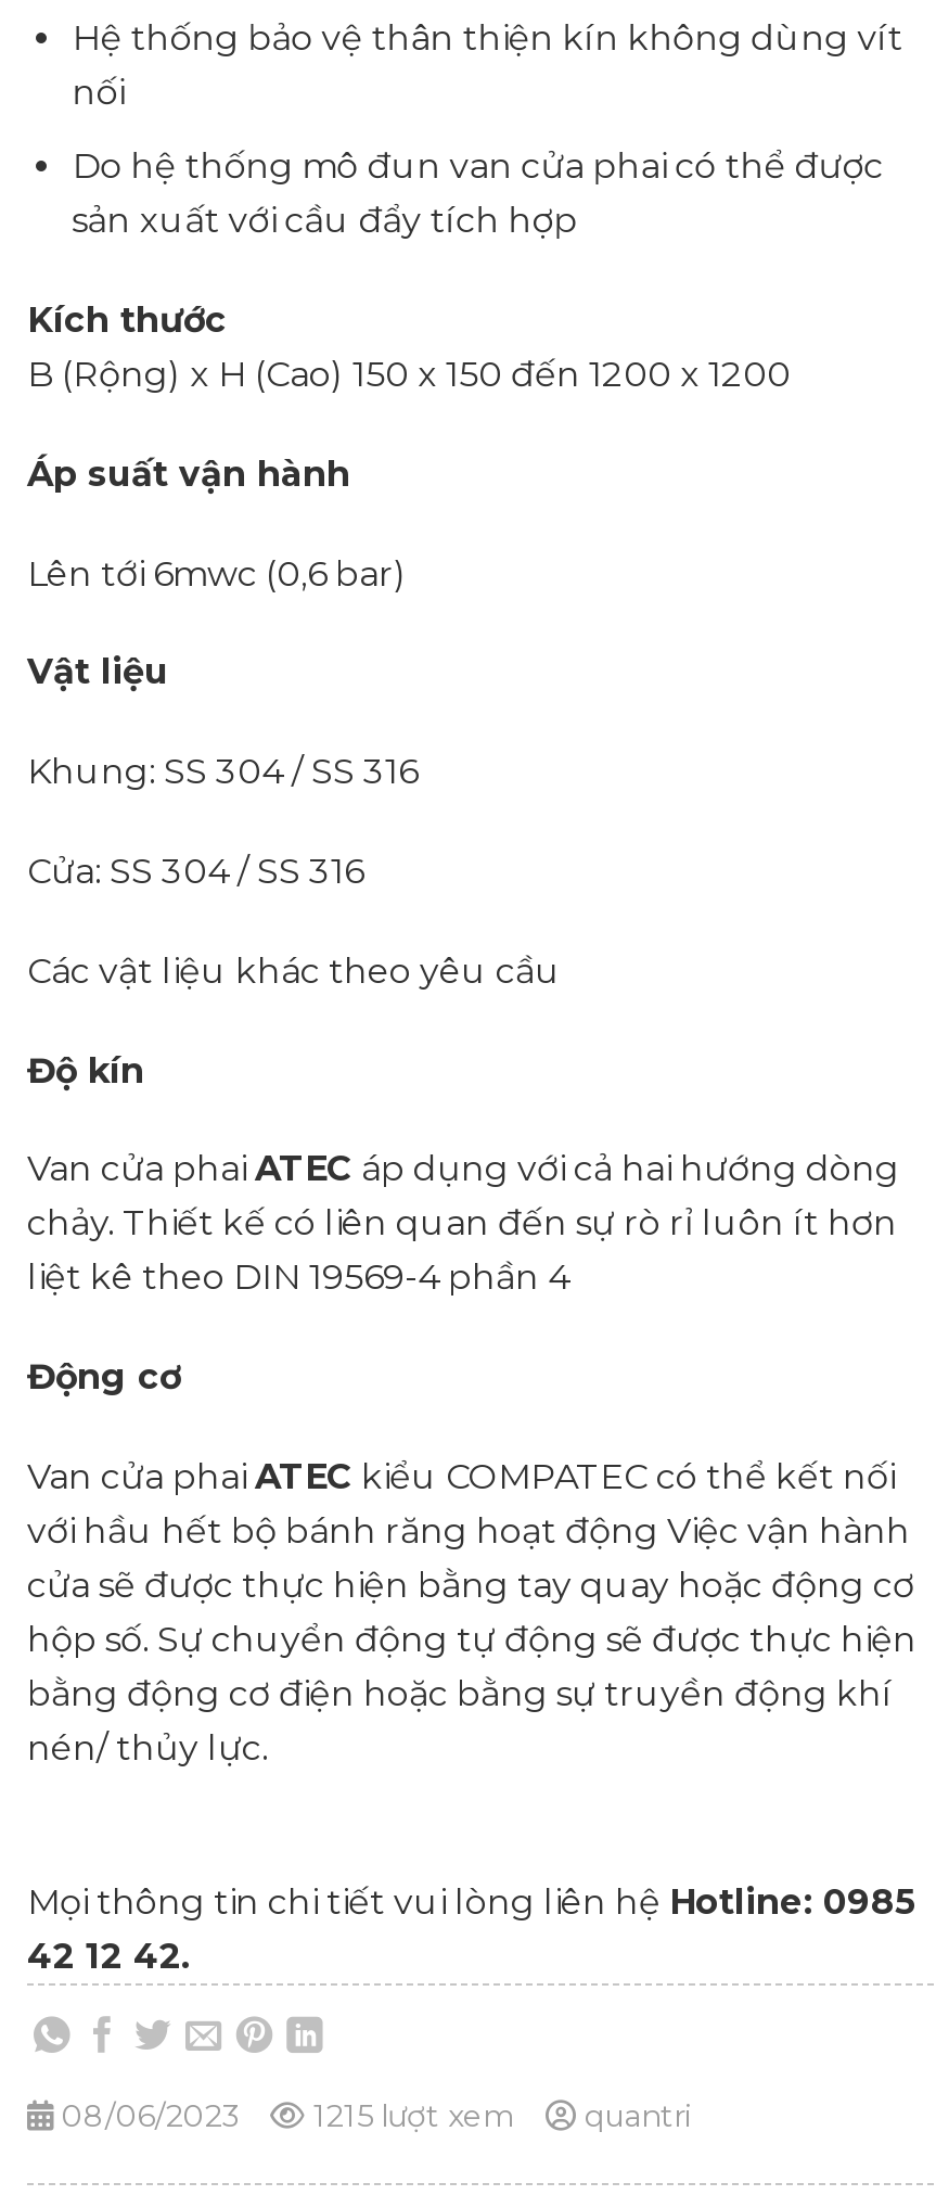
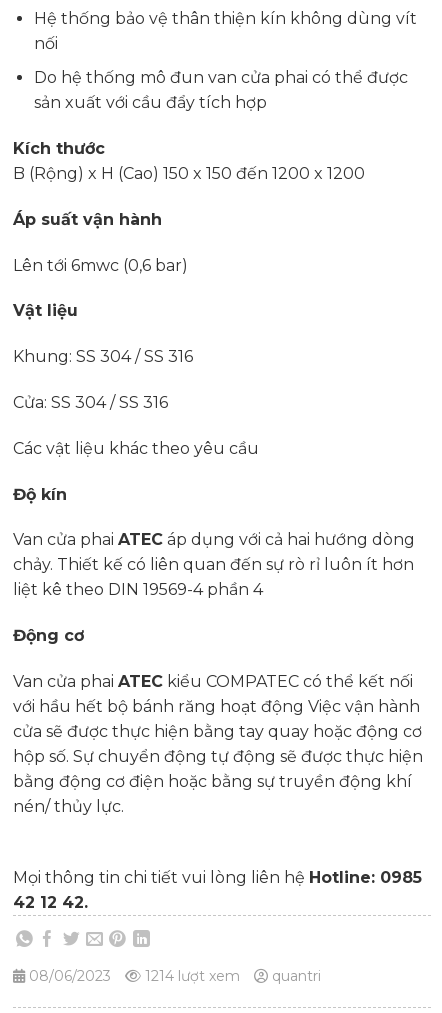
- 08/06/2023 1215 lượt xem quantri
+ 08/06/2023 1214 lượt xem quantri
